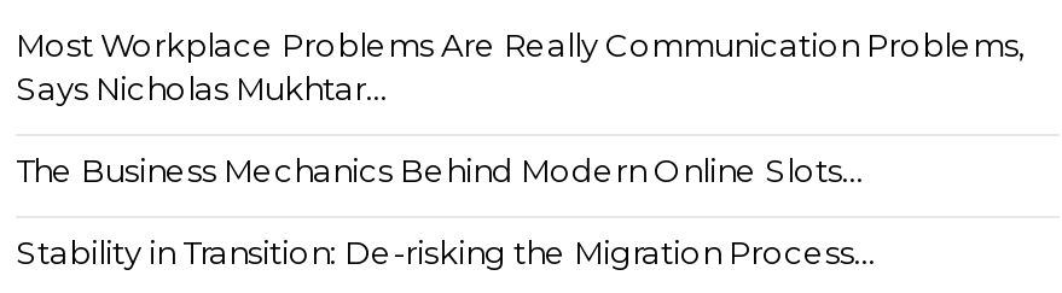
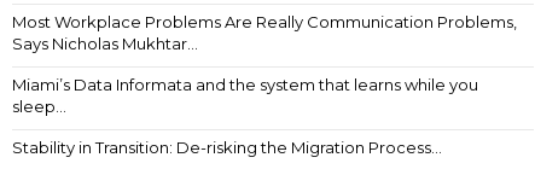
- The Business Mechanics Behind Modern Online Slots...
+ Miami’s Data Informata and the system that learns while you
+ sleep...
